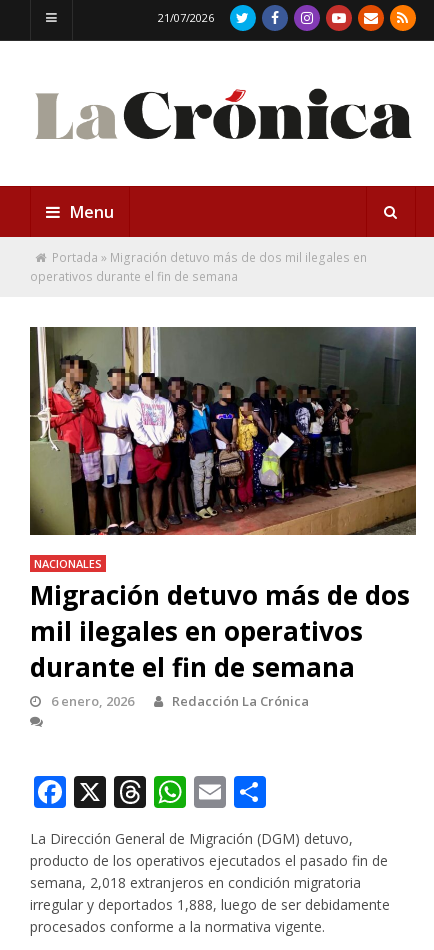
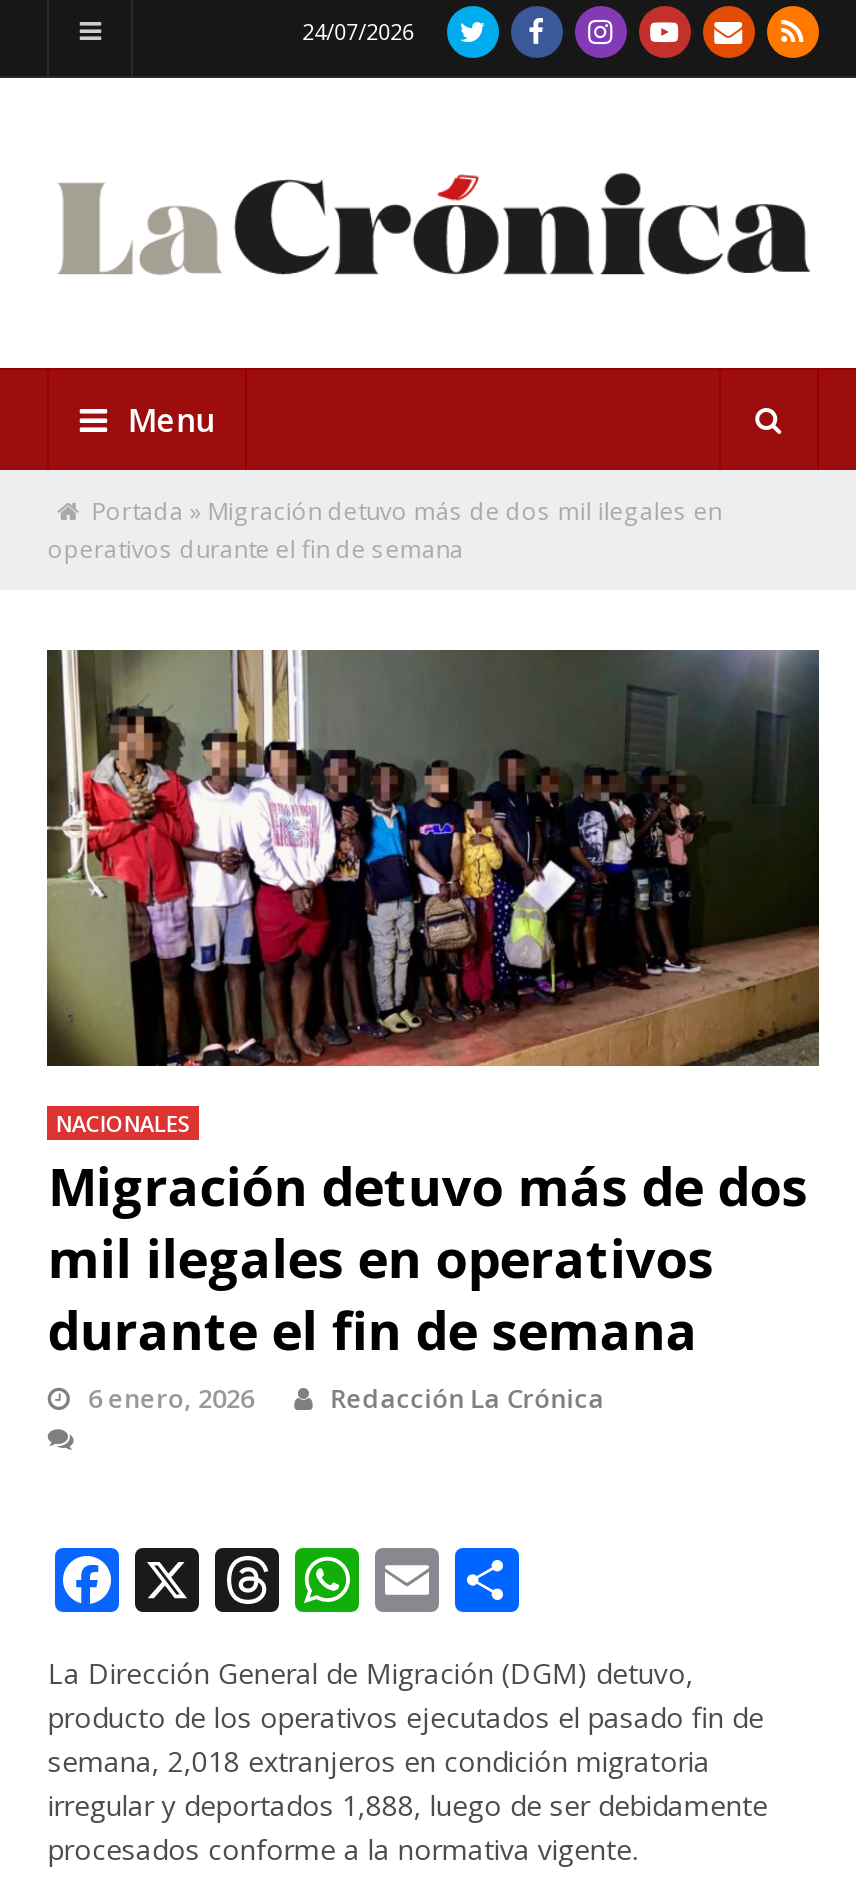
- 21/07/2026
+ 24/07/2026
